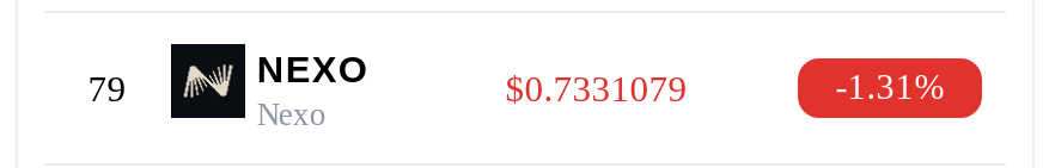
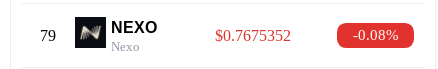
- $0.7331079
+ $0.7675352

- -1.31%
+ -0.08%
